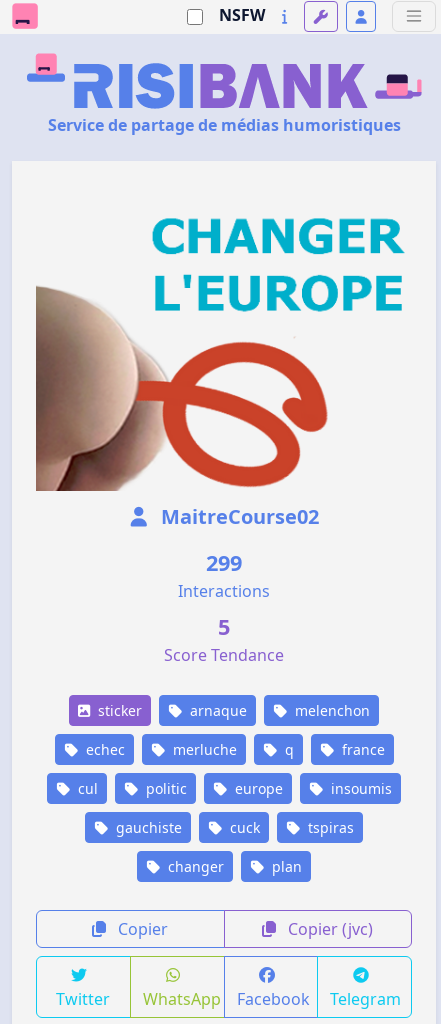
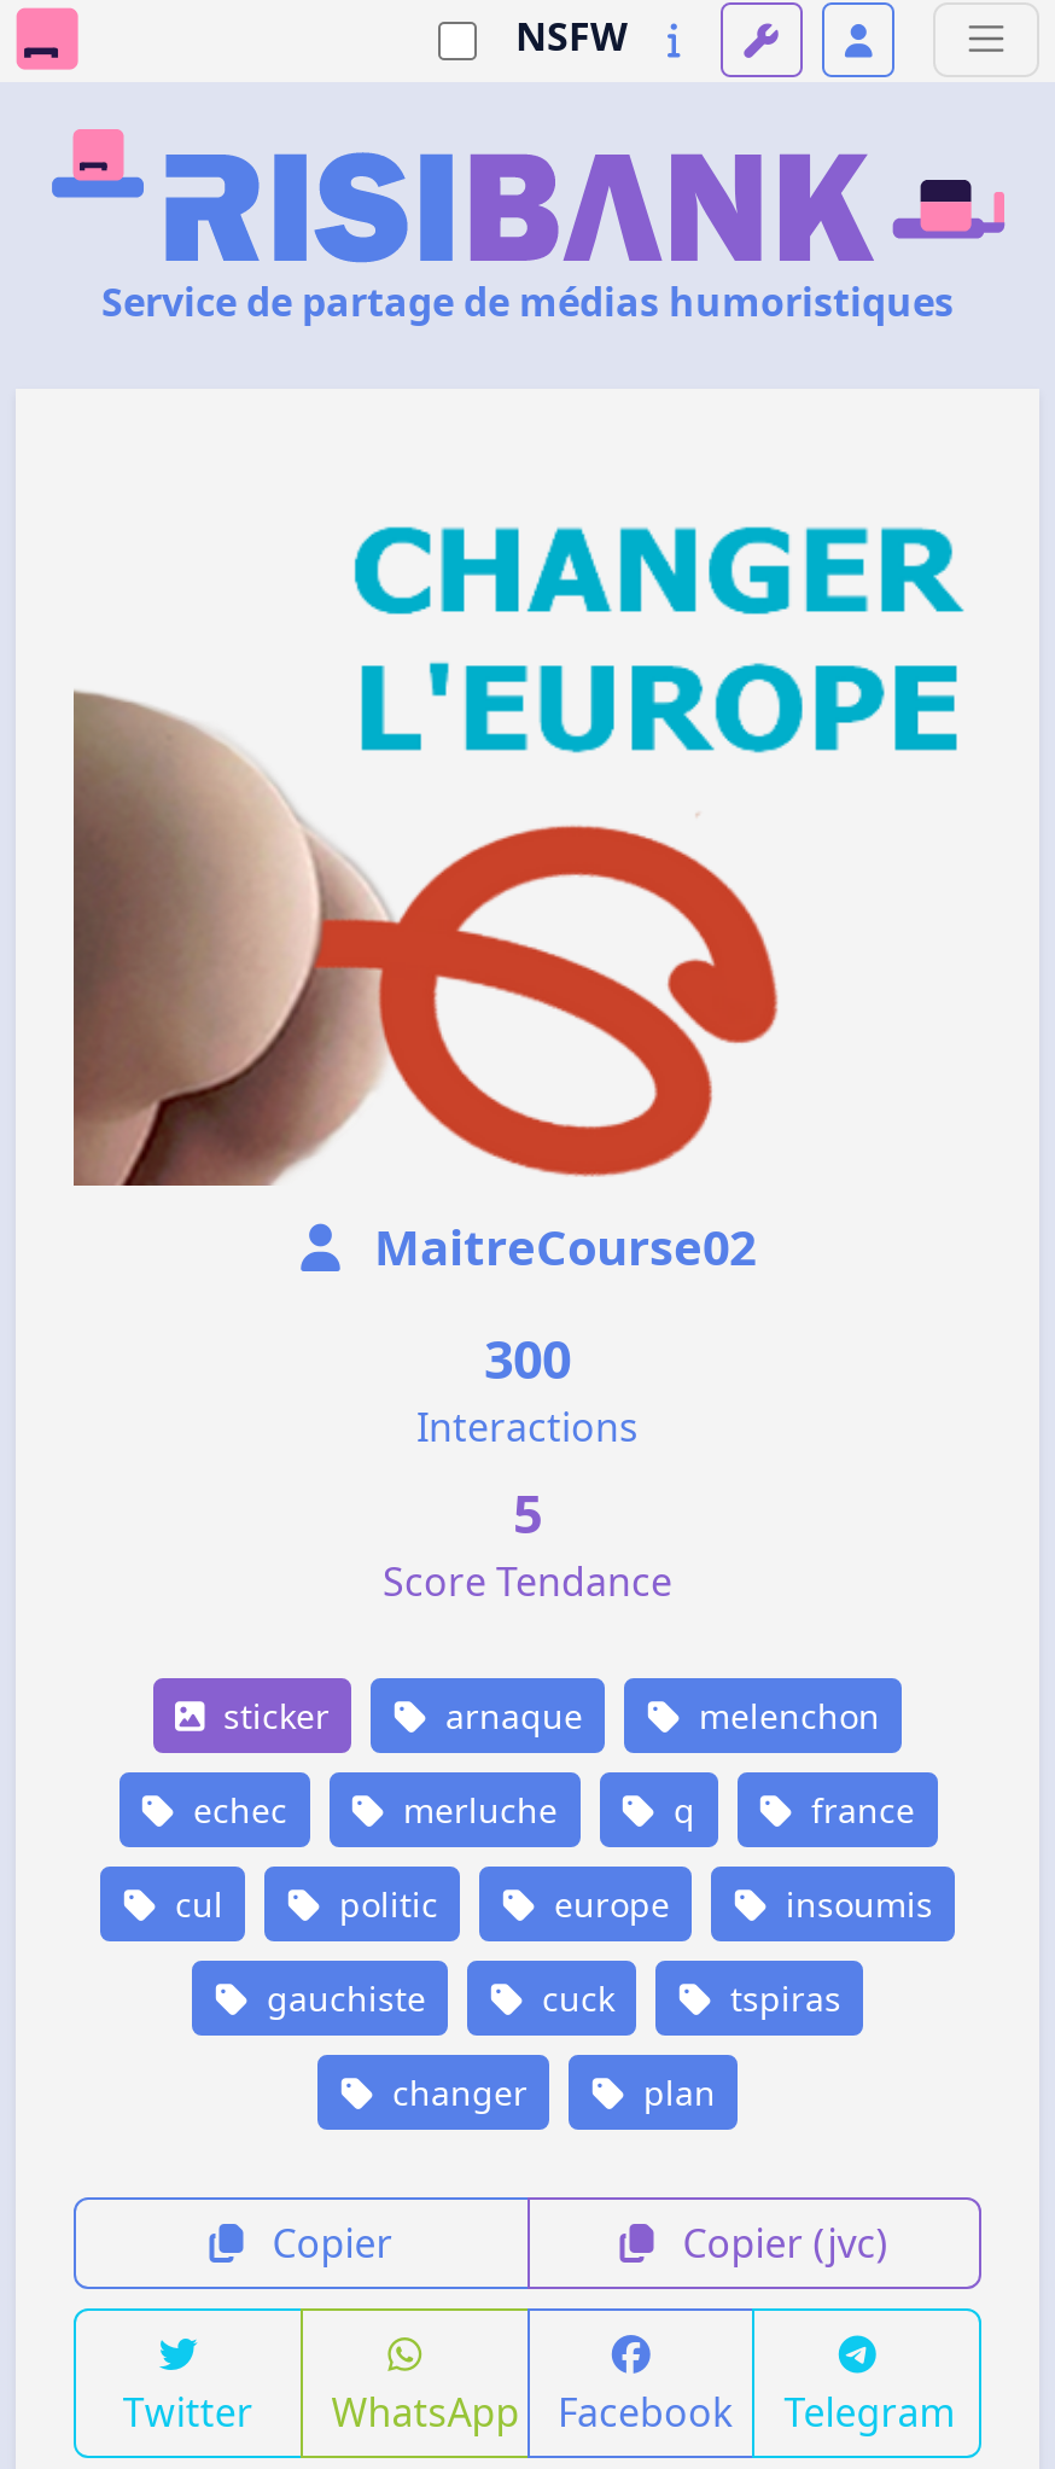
- 299
+ 300
